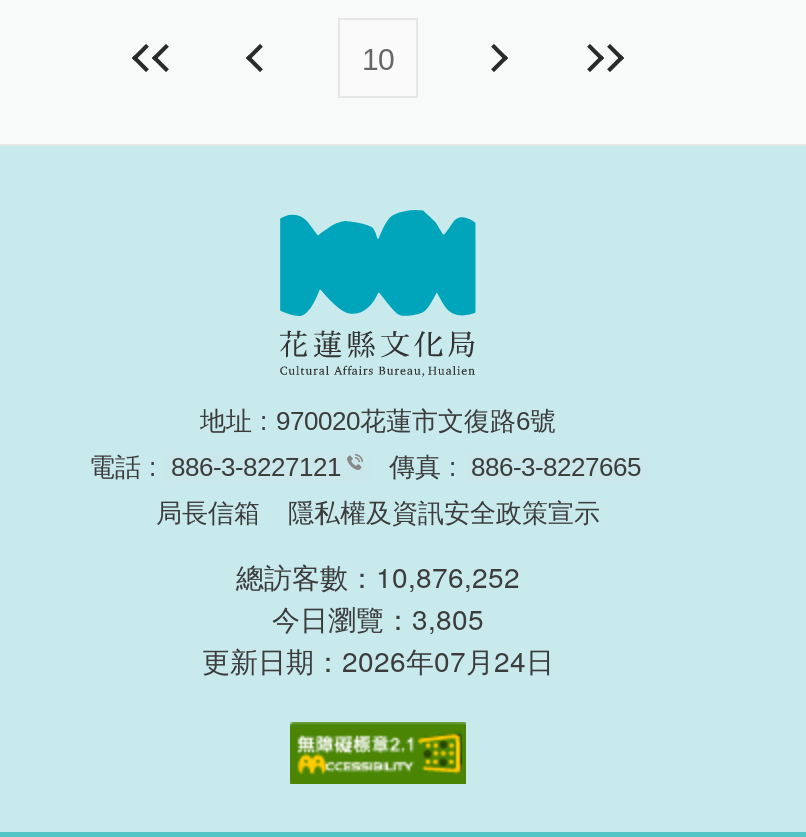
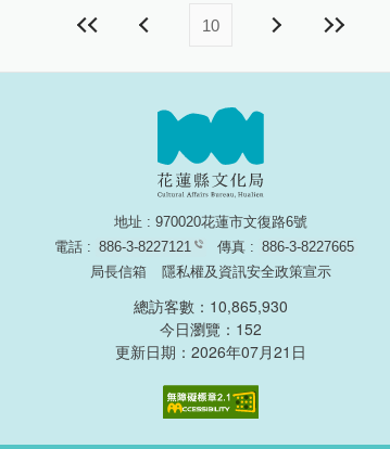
- 總訪客數：10,876,252
+ 總訪客數：10,865,930

- 今日瀏覽：3,805
+ 今日瀏覽：152

- 更新日期：2026年07月24日
+ 更新日期：2026年07月21日
